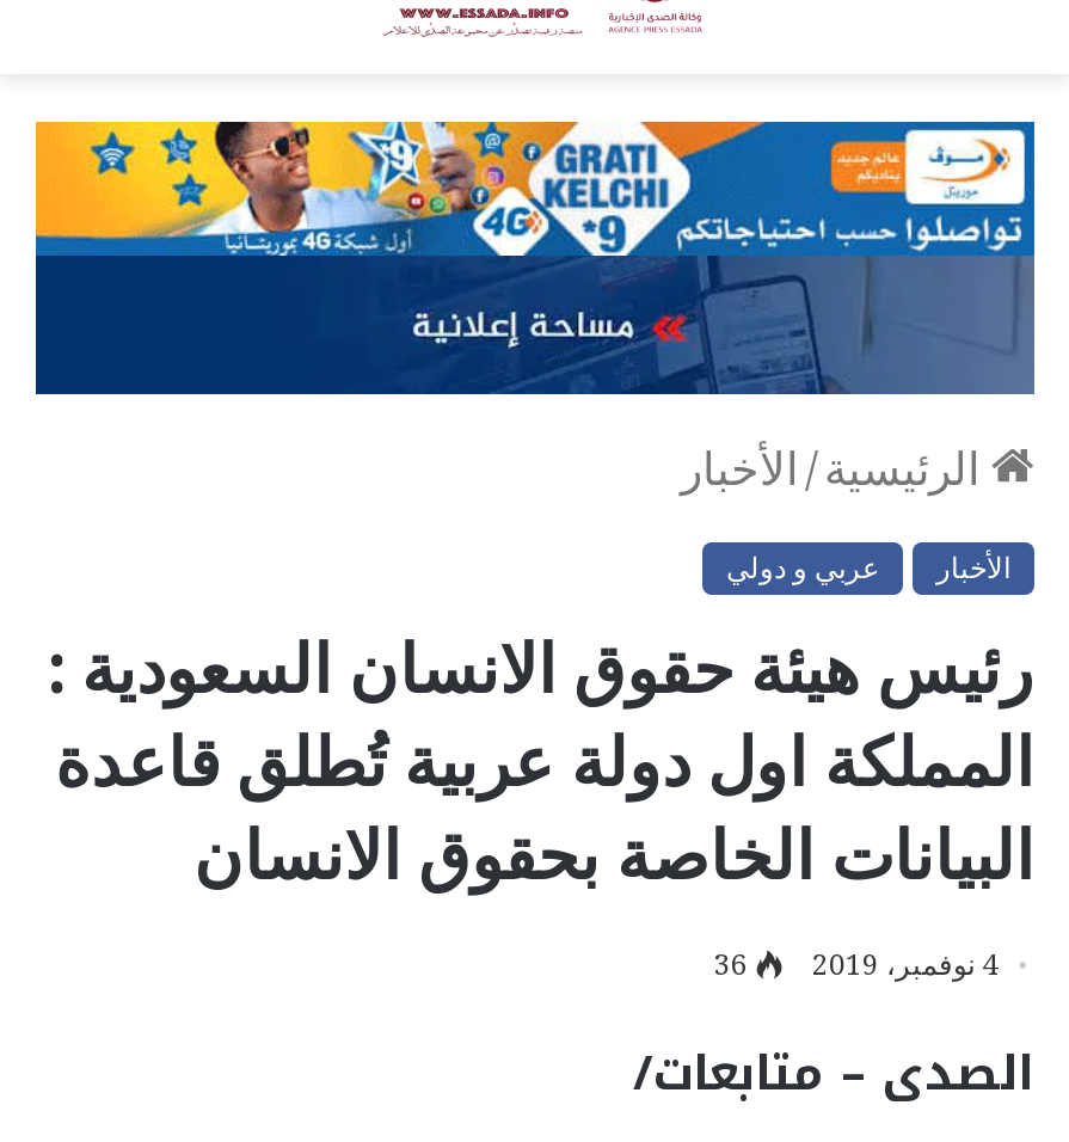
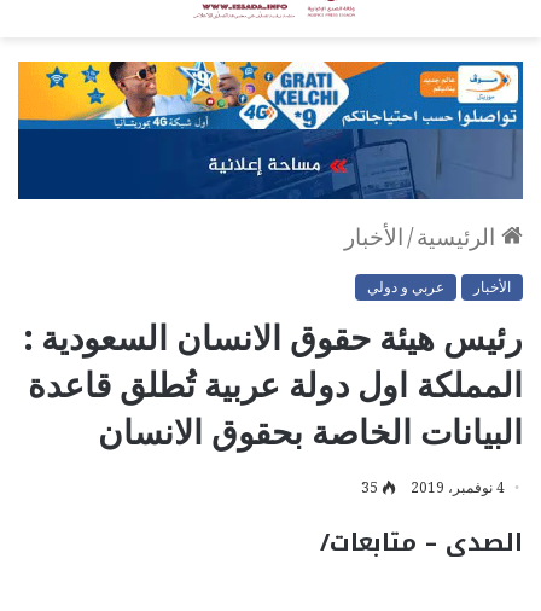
- 36
+ 35
